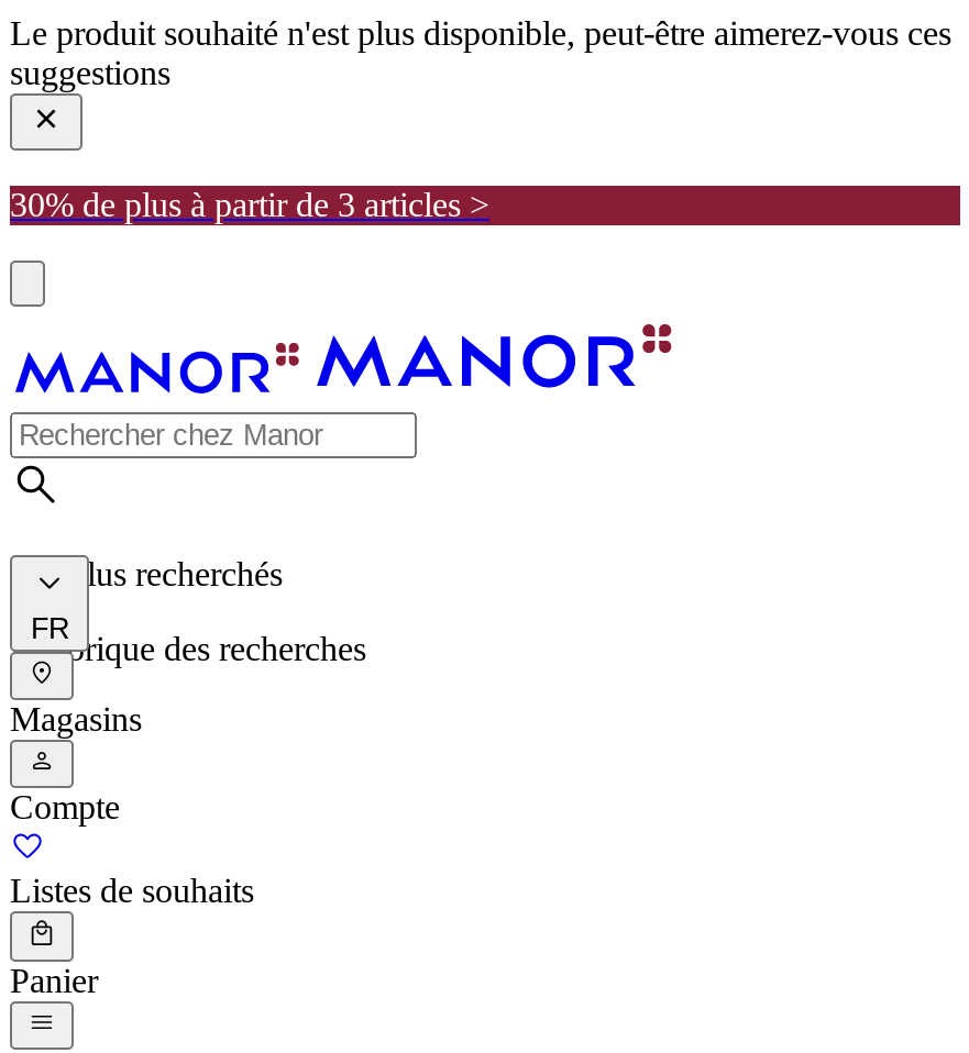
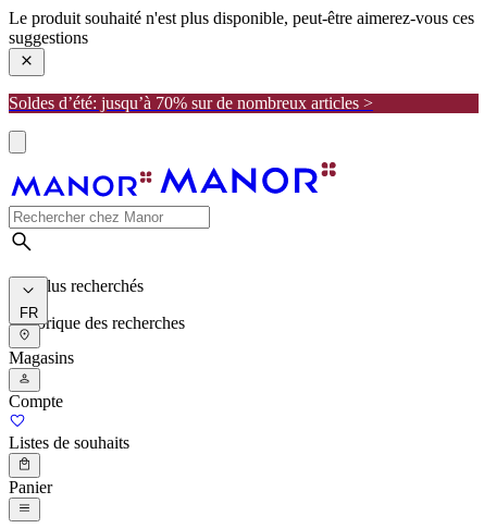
- 30% de plus à partir de 3 articles >
+ Soldes d’été: jusqu’à 70% sur de nombreux articles >
